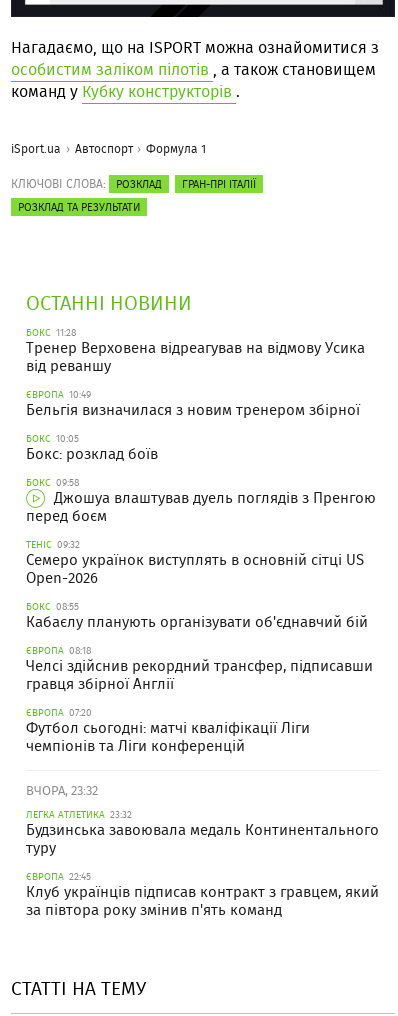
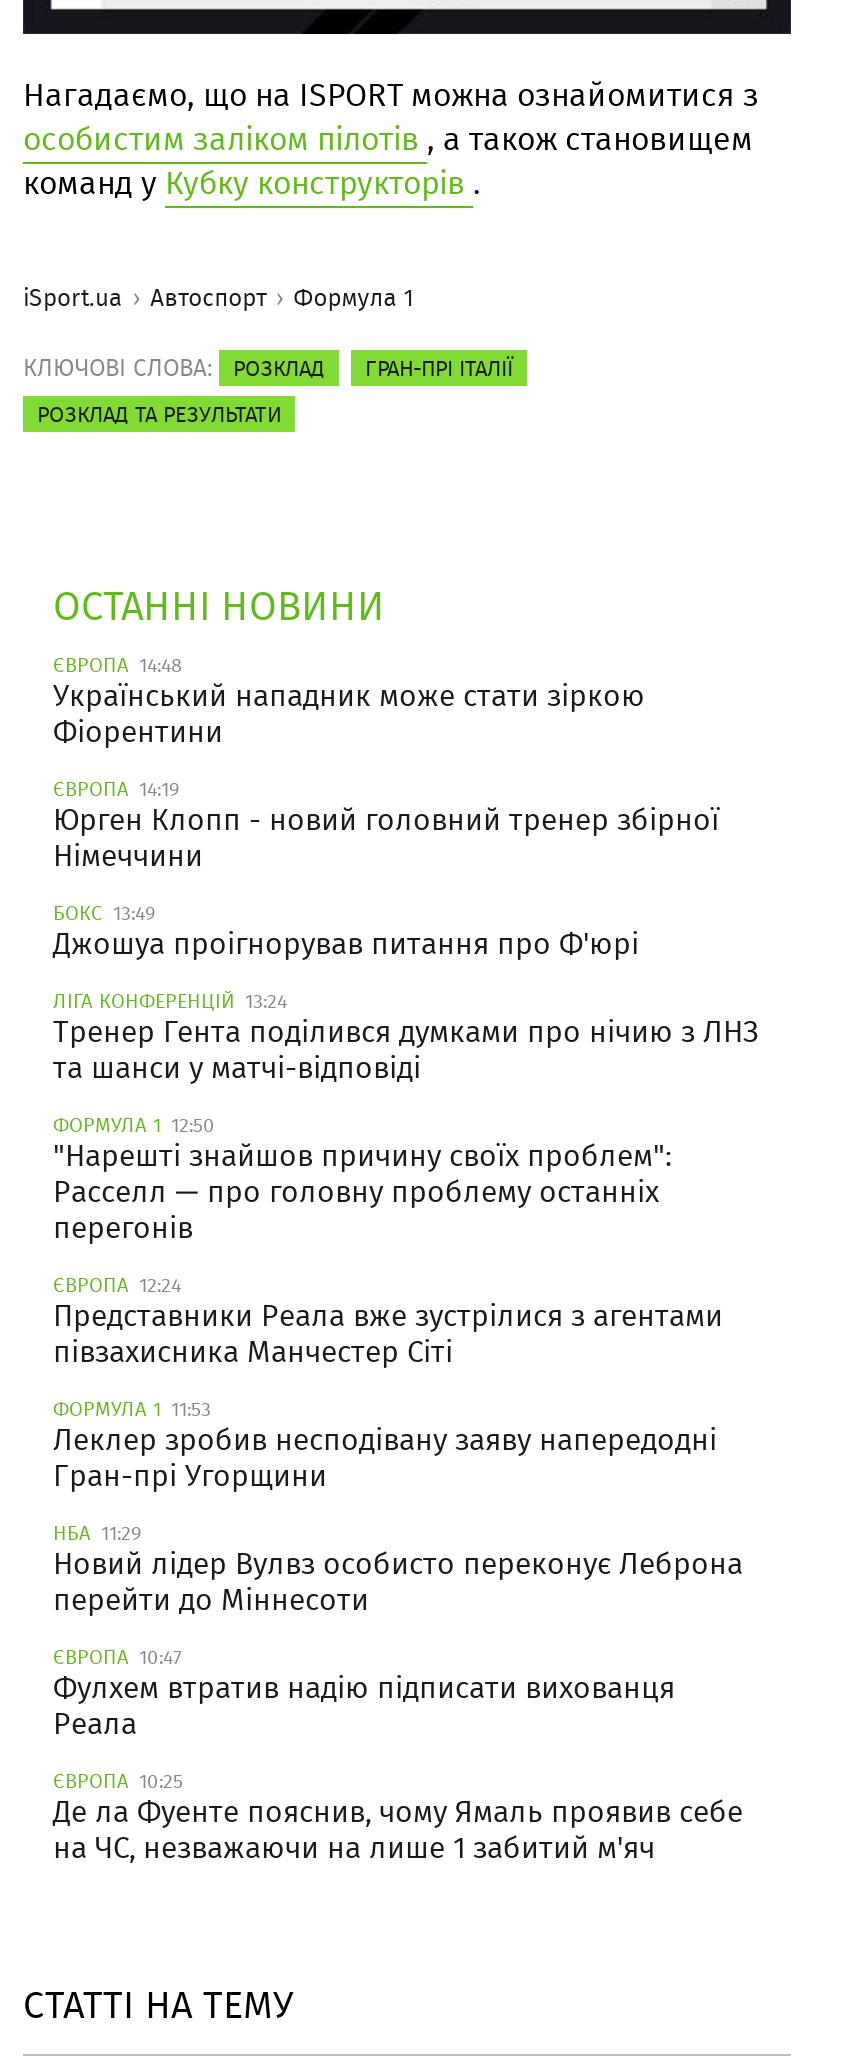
- БОКС 11:28
- Тренер Верховена відреагував на відмову Усика
- від реваншу
+ ЄВРОПА 14:48
+ Український нападник може стати зіркою
+ Фіорентини

- ЄВРОПА 10:49
- Бельгія визначилася з новим тренером збірної
+ ЄВРОПА 14:19
+ Юрген Клопп - новий головний тренер збірної
+ Німеччини

- БОКС 10:05
- Бокс: розклад боїв
+ БОКС 13:49
+ Джошуа проігнорував питання про Ф'юрі

- БОКС 09:58
- Джошуа влаштував дуель поглядів з Пренгою
- перед боєм
+ ЛІГА КОНФЕРЕНЦІЙ 13:24
+ Тренер Гента поділився думками про нічию з ЛНЗ
+ та шанси у матчі-відповіді

- ТЕНІС 09:32
- Семеро українок виступлять в основній сітці US
- Open-2026
+ ФОРМУЛА 1 12:50
+ "Нарешті знайшов причину своїх проблем":
+ Расселл — про головну проблему останніх
+ перегонів

- БОКС 08:55
- Кабаєлу планують організувати об'єднавчий бій
+ ЄВРОПА 12:24
+ Представники Реала вже зустрілися з агентами
+ півзахисника Манчестер Сіті

- ЄВРОПА 08:18
- Челсі здійснив рекордний трансфер, підписавши
- гравця збірної Англії
+ ФОРМУЛА 1 11:53
+ Леклер зробив несподівану заяву напередодні
+ Гран-прі Угорщини

- ЄВРОПА 07:20
- Футбол сьогодні: матчі кваліфікації Ліги
- чемпіонів та Ліги конференцій
+ НБА 11:29
+ Новий лідер Вулвз особисто переконує Леброна
+ перейти до Міннесоти

- ВЧОРА, 23:32
- ЛЕГКА АТЛЕТИКА 23:32
- Будзинська завоювала медаль Континентального
- туру
+ ЄВРОПА 10:47
+ Фулхем втратив надію підписати вихованця
+ Реала

- ЄВРОПА 22:45
- Клуб українців підписав контракт з гравцем, який
- за півтора року змінив п'ять команд
+ ЄВРОПА 10:25
+ Де ла Фуенте пояснив, чому Ямаль проявив себе
+ на ЧС, незважаючи на лише 1 забитий м'яч
